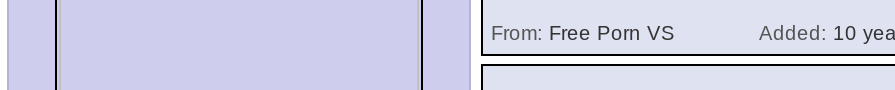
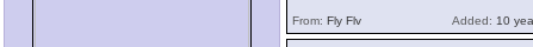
- From: Free Porn VS
+ From: Fly Flv
